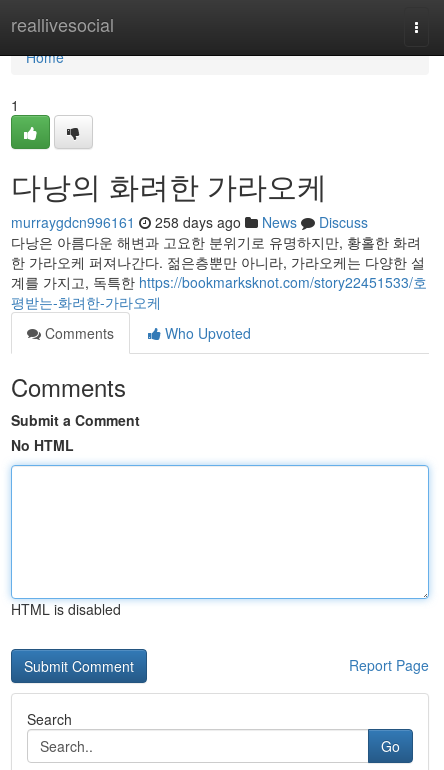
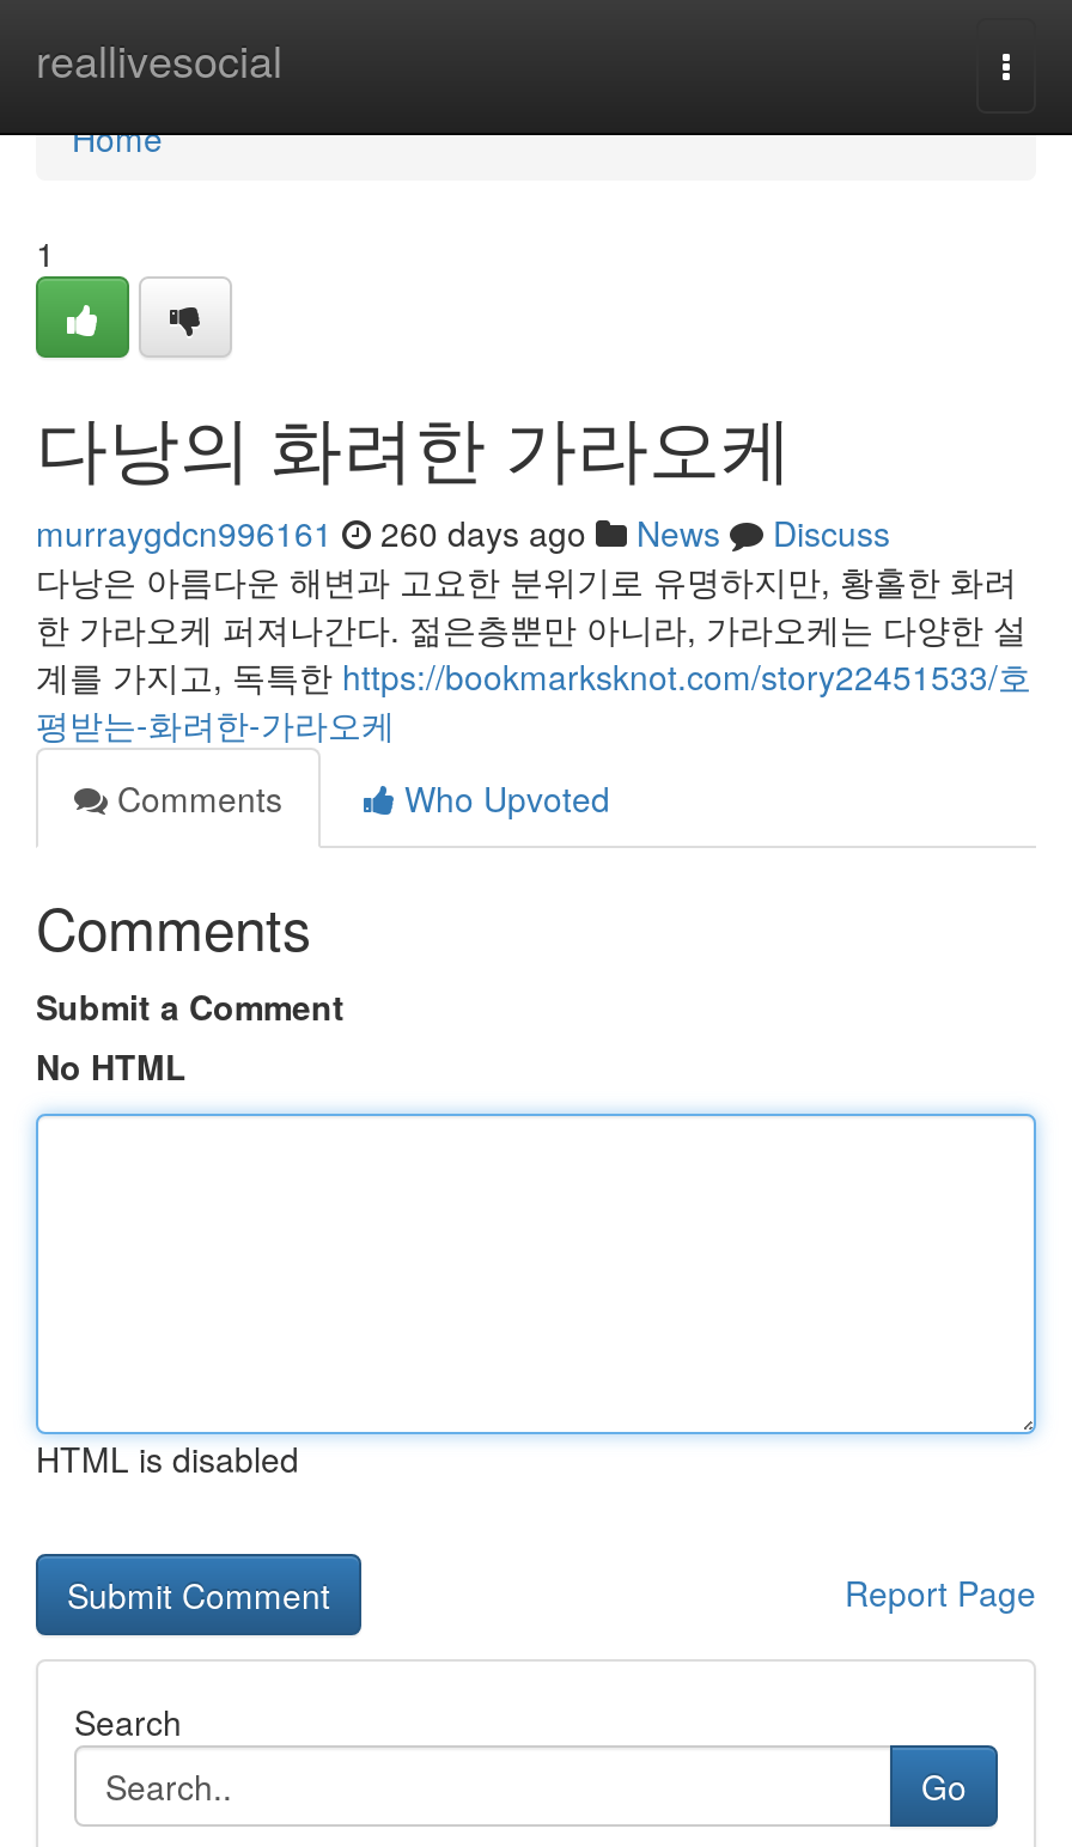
- murraygdcn996161 258 days ago News Discuss
+ murraygdcn996161 260 days ago News Discuss
